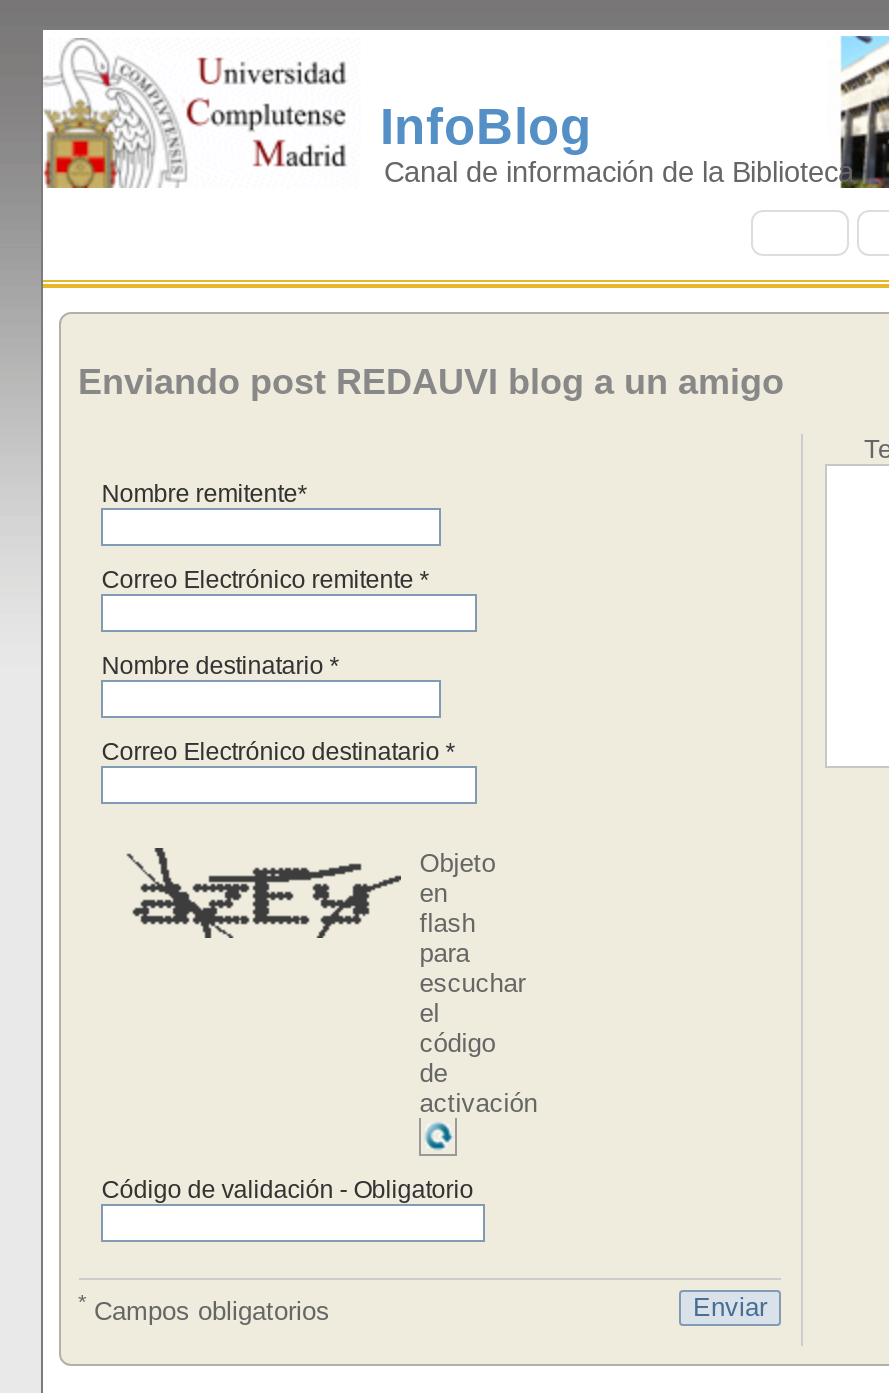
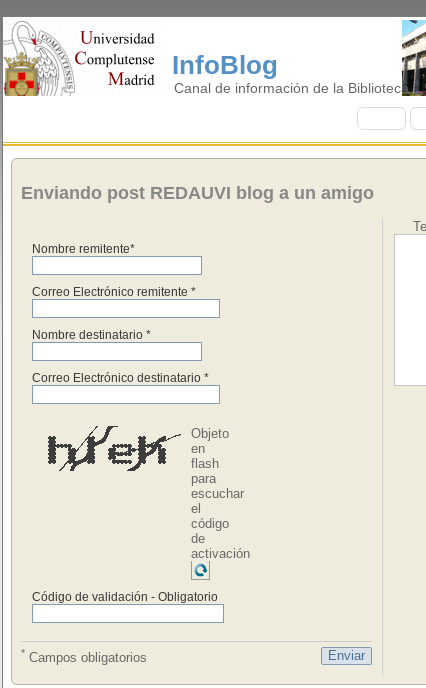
- [image]
+ [image]
